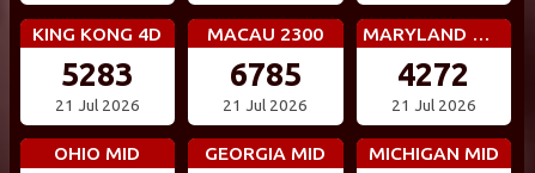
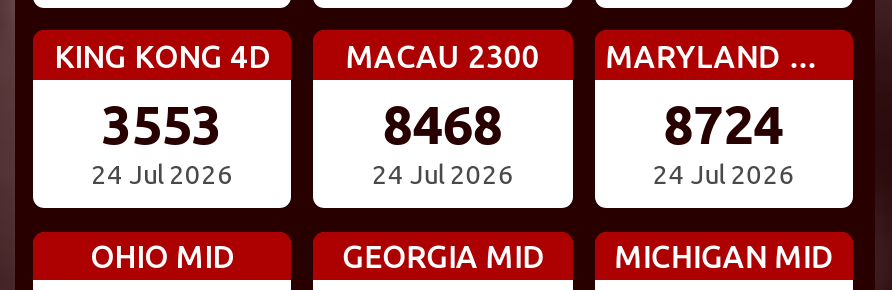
- 5283
+ 3553

- 6785
+ 8468

- 4272
+ 8724

- 21 Jul 2026
+ 24 Jul 2026

- 21 Jul 2026
+ 24 Jul 2026

- 21 Jul 2026
+ 24 Jul 2026
